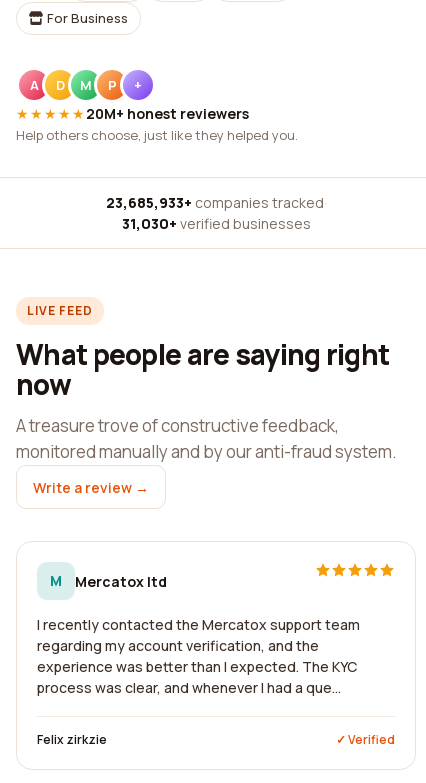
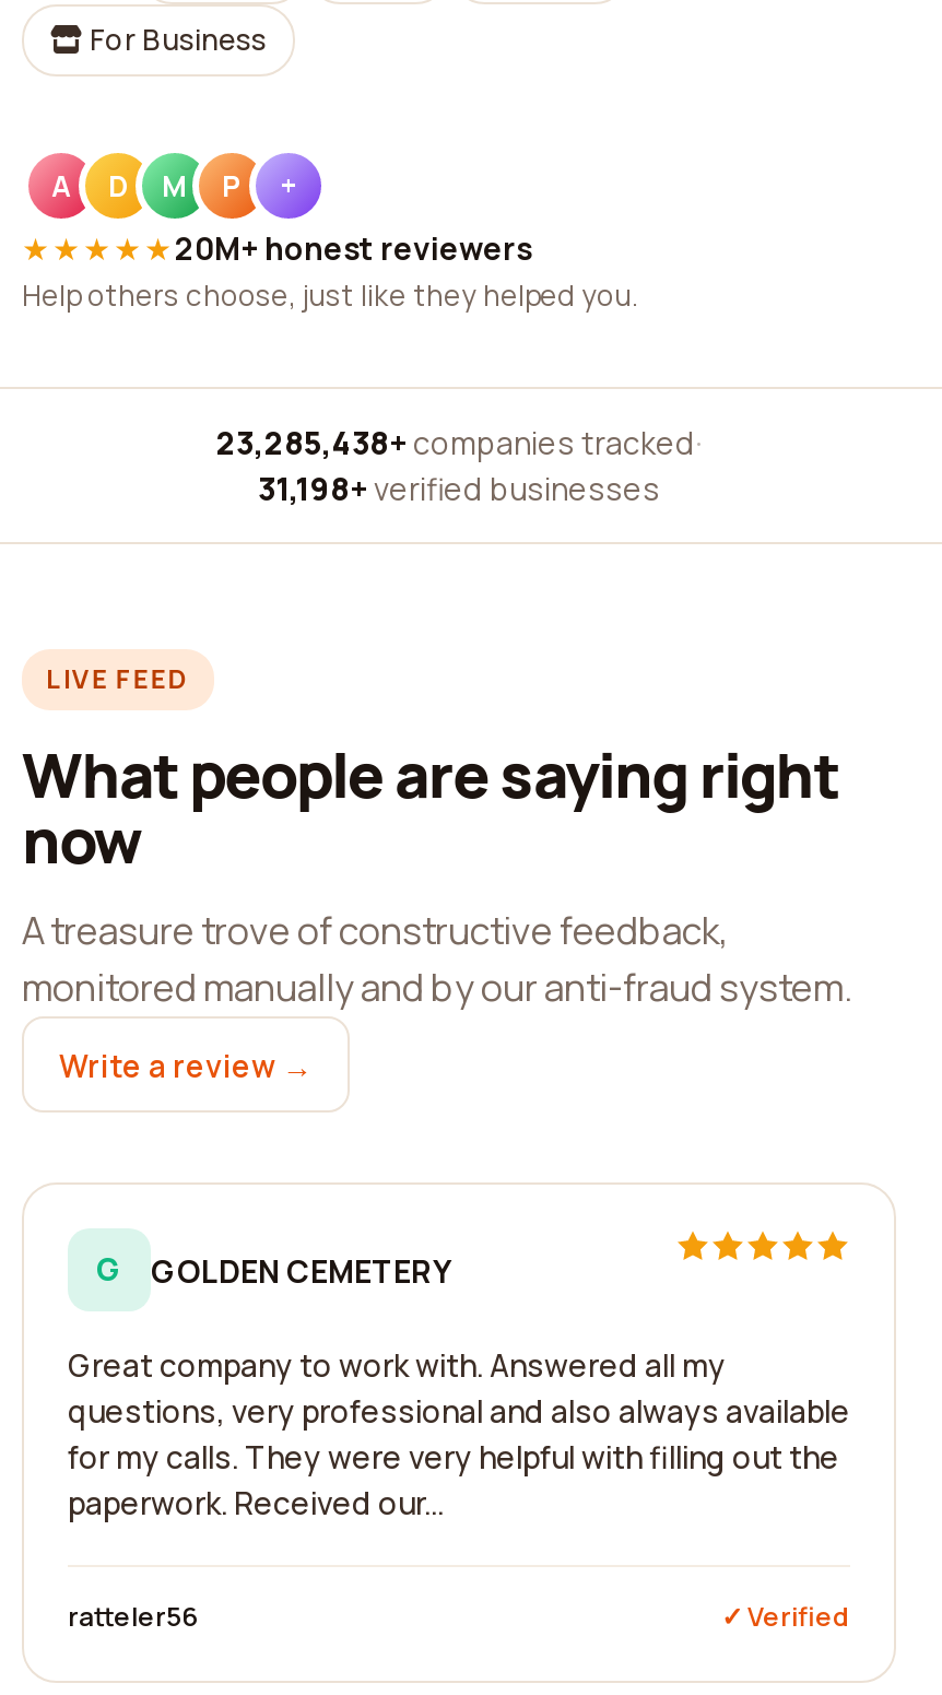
- 23,685,933+ companies tracked ·
+ 23,285,438+ companies tracked ·

- 31,030+ verified businesses
+ 31,198+ verified businesses

- M
- Mercatox ltd
+ G
+ GOLDEN CEMETERY

- I recently contacted the Mercatox support team
- regarding my account verification, and the
- experience was better than I expected. The KYC
- process was clear, and whenever I had a que...
+ Great company to work with. Answered all my
+ questions, very professional and also always available
+ for my calls. They were very helpful with filling out the
+ paperwork. Received our...

- Felix zirkzie
+ ratteler56
